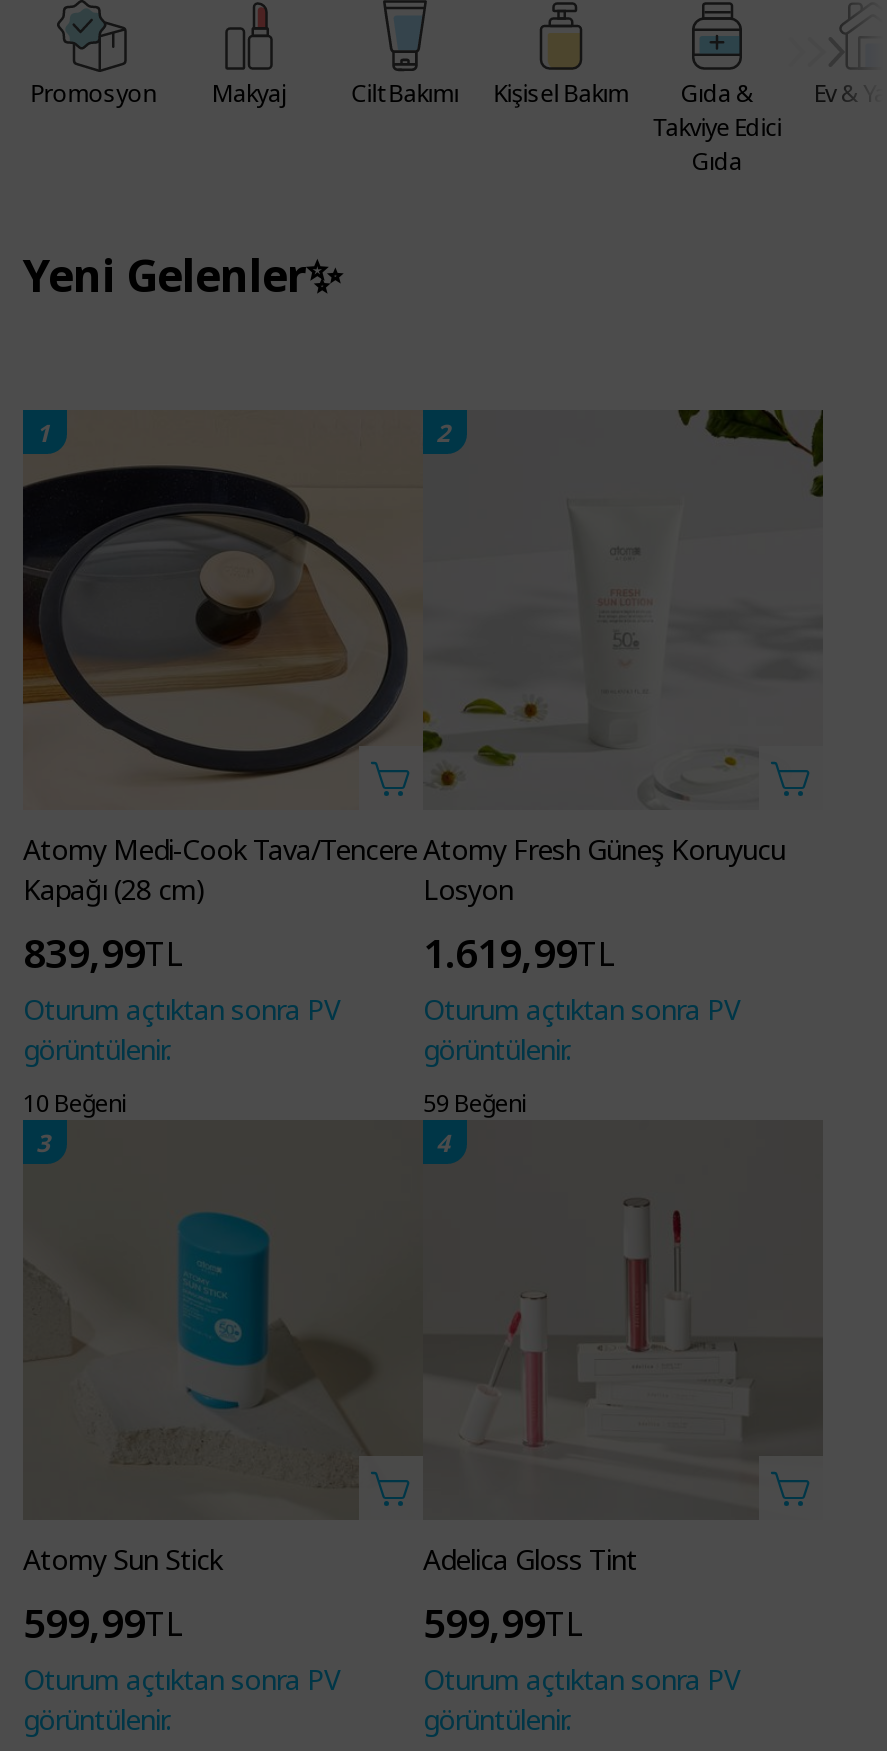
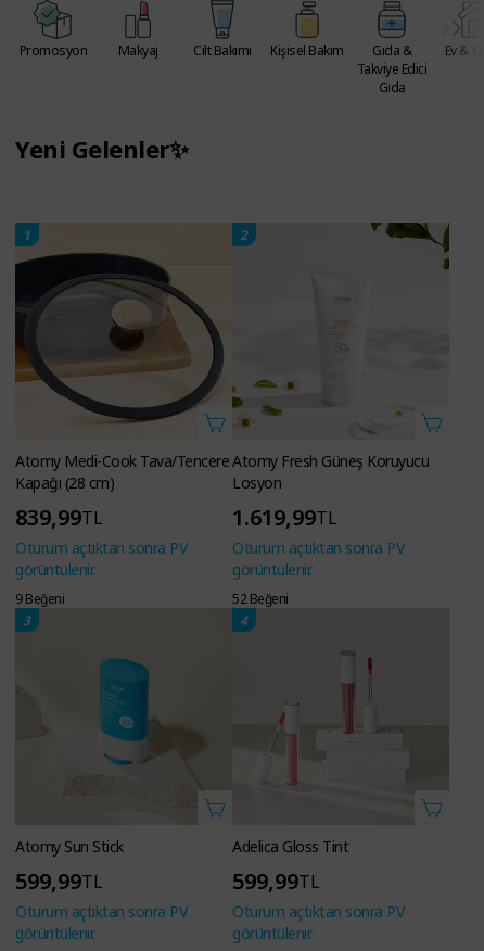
- 10 Beğeni
+ 9 Beğeni

- 59 Beğeni
+ 52 Beğeni
